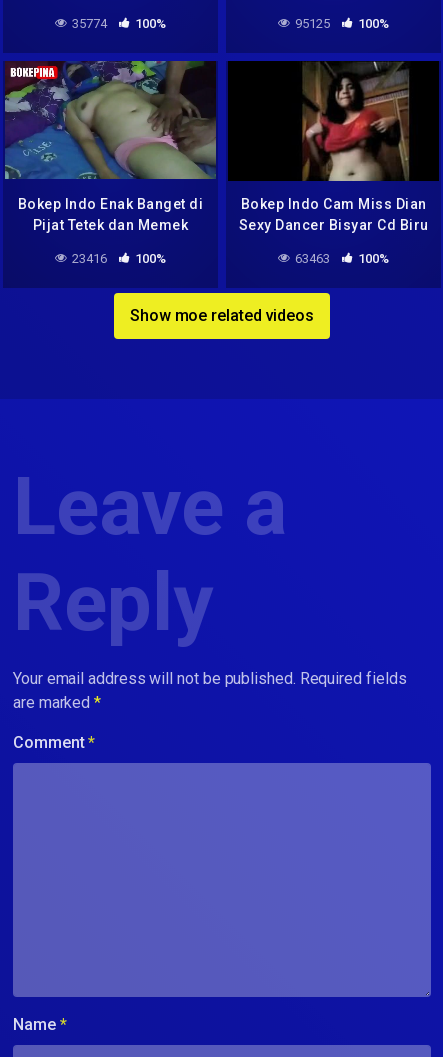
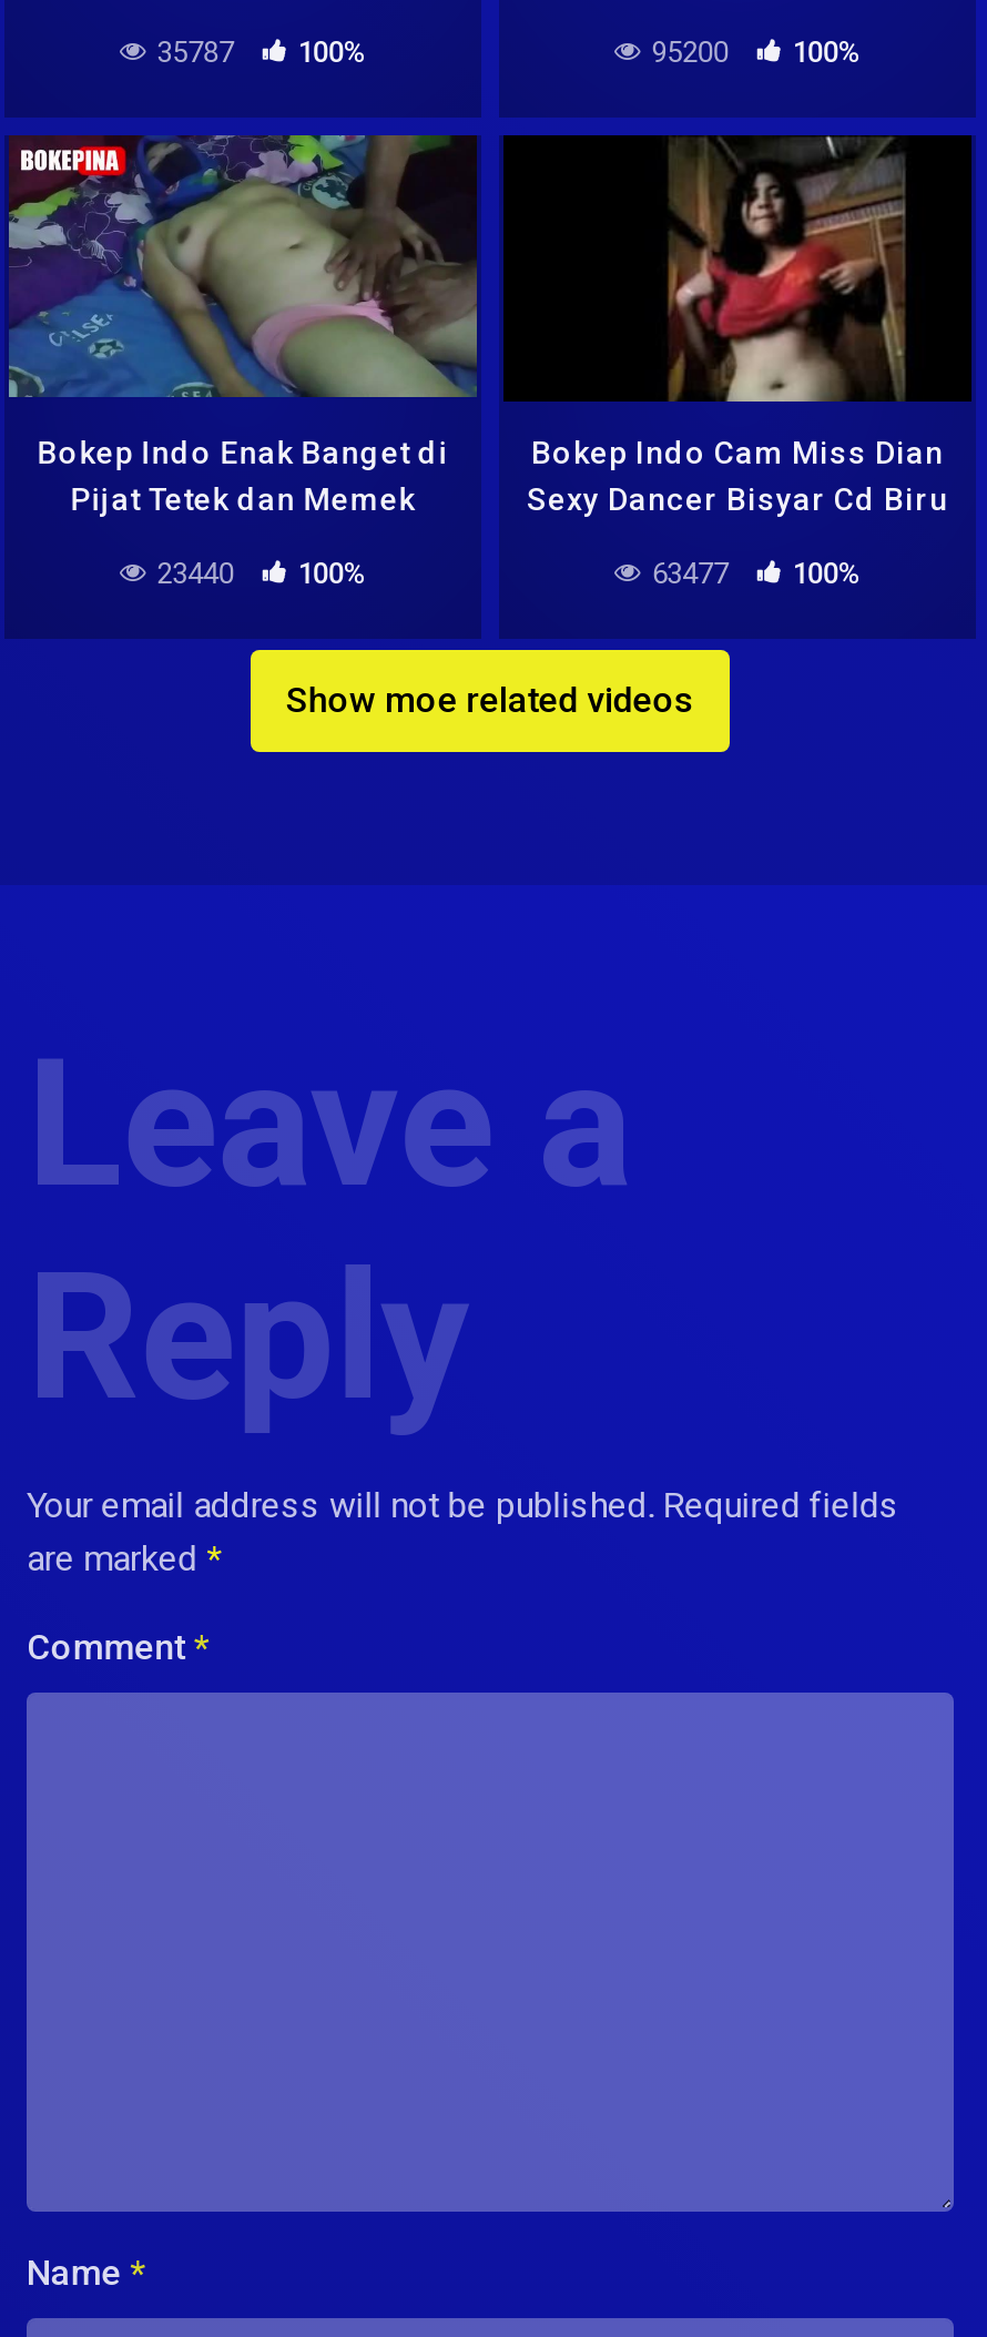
- 35774 100%
+ 35787 100%

- 95125 100%
+ 95200 100%

- 23416 100%
+ 23440 100%

- 63463 100%
+ 63477 100%
